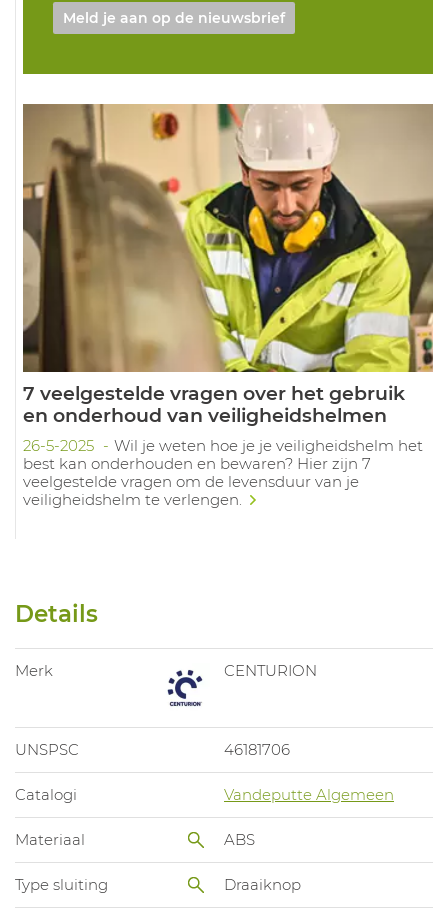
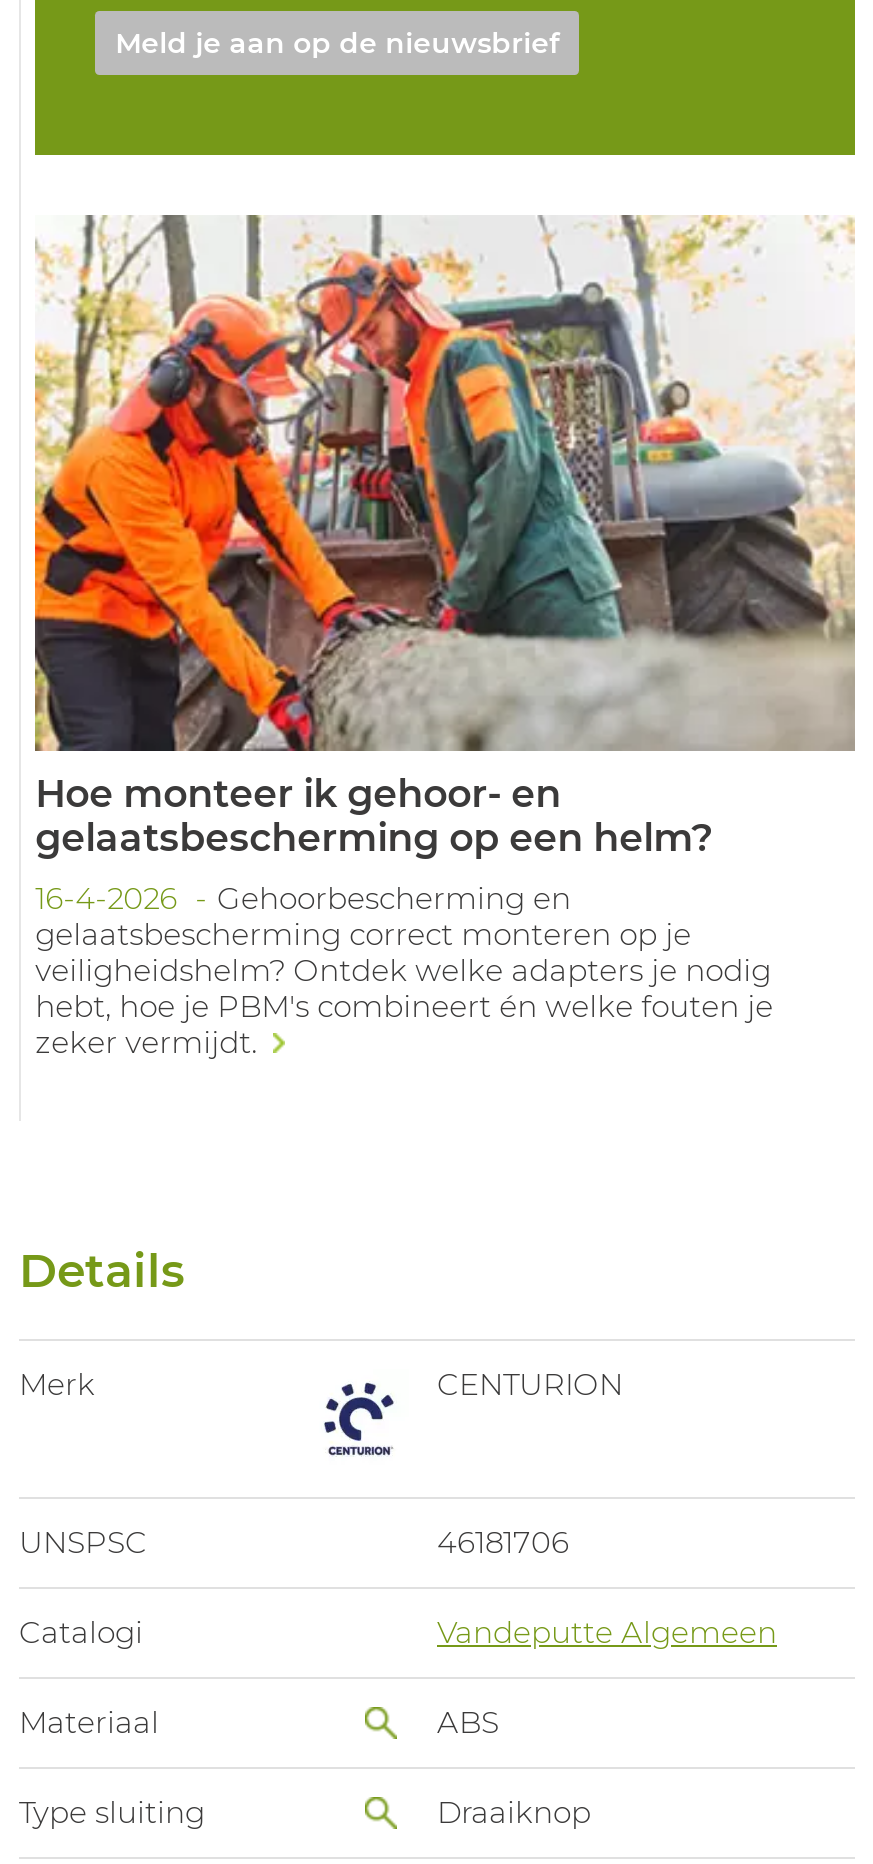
- [image]
- 7 veelgestelde vragen over het gebruik
- en onderhoud van veiligheidshelmen
- 26-5-2025
- Wil je weten hoe je je veiligheidshelm het
- best kan onderhouden en bewaren? Hier zijn 7
- veelgestelde vragen om de levensduur van je
- veiligheidshelm te verlengen.
+ [image]
+ Hoe monteer ik gehoor- en
+ gelaatsbescherming op een helm?
+ 16-4-2026
+ Gehoorbescherming en
+ gelaatsbescherming correct monteren op je
+ veiligheidshelm? Ontdek welke adapters je nodig
+ hebt, hoe je PBM's combineert én welke fouten je
+ zeker vermijdt.
